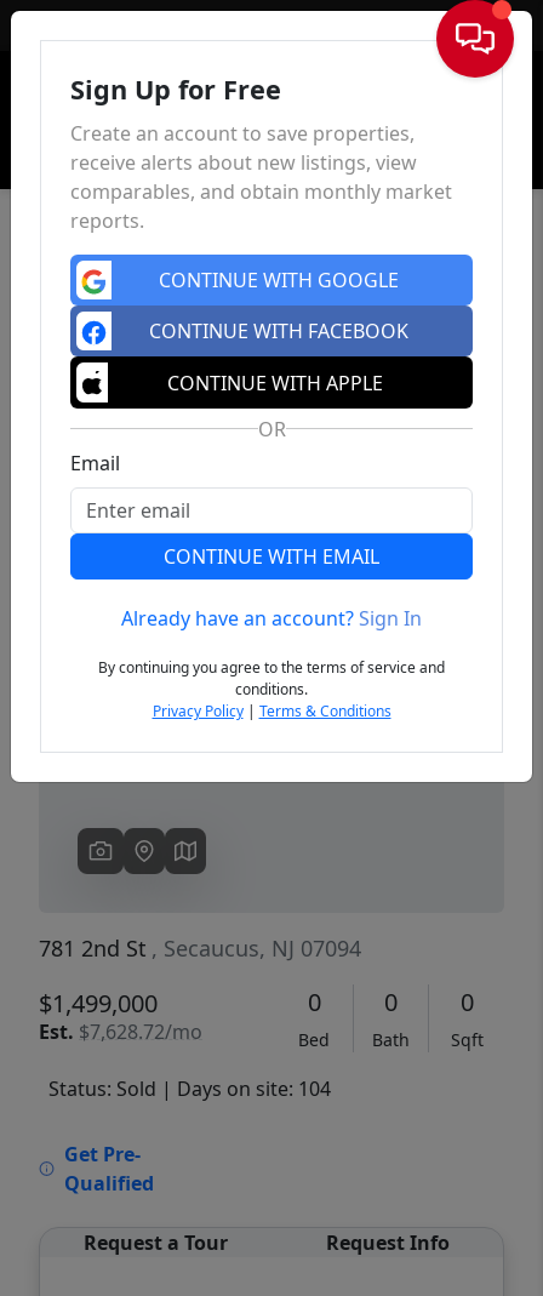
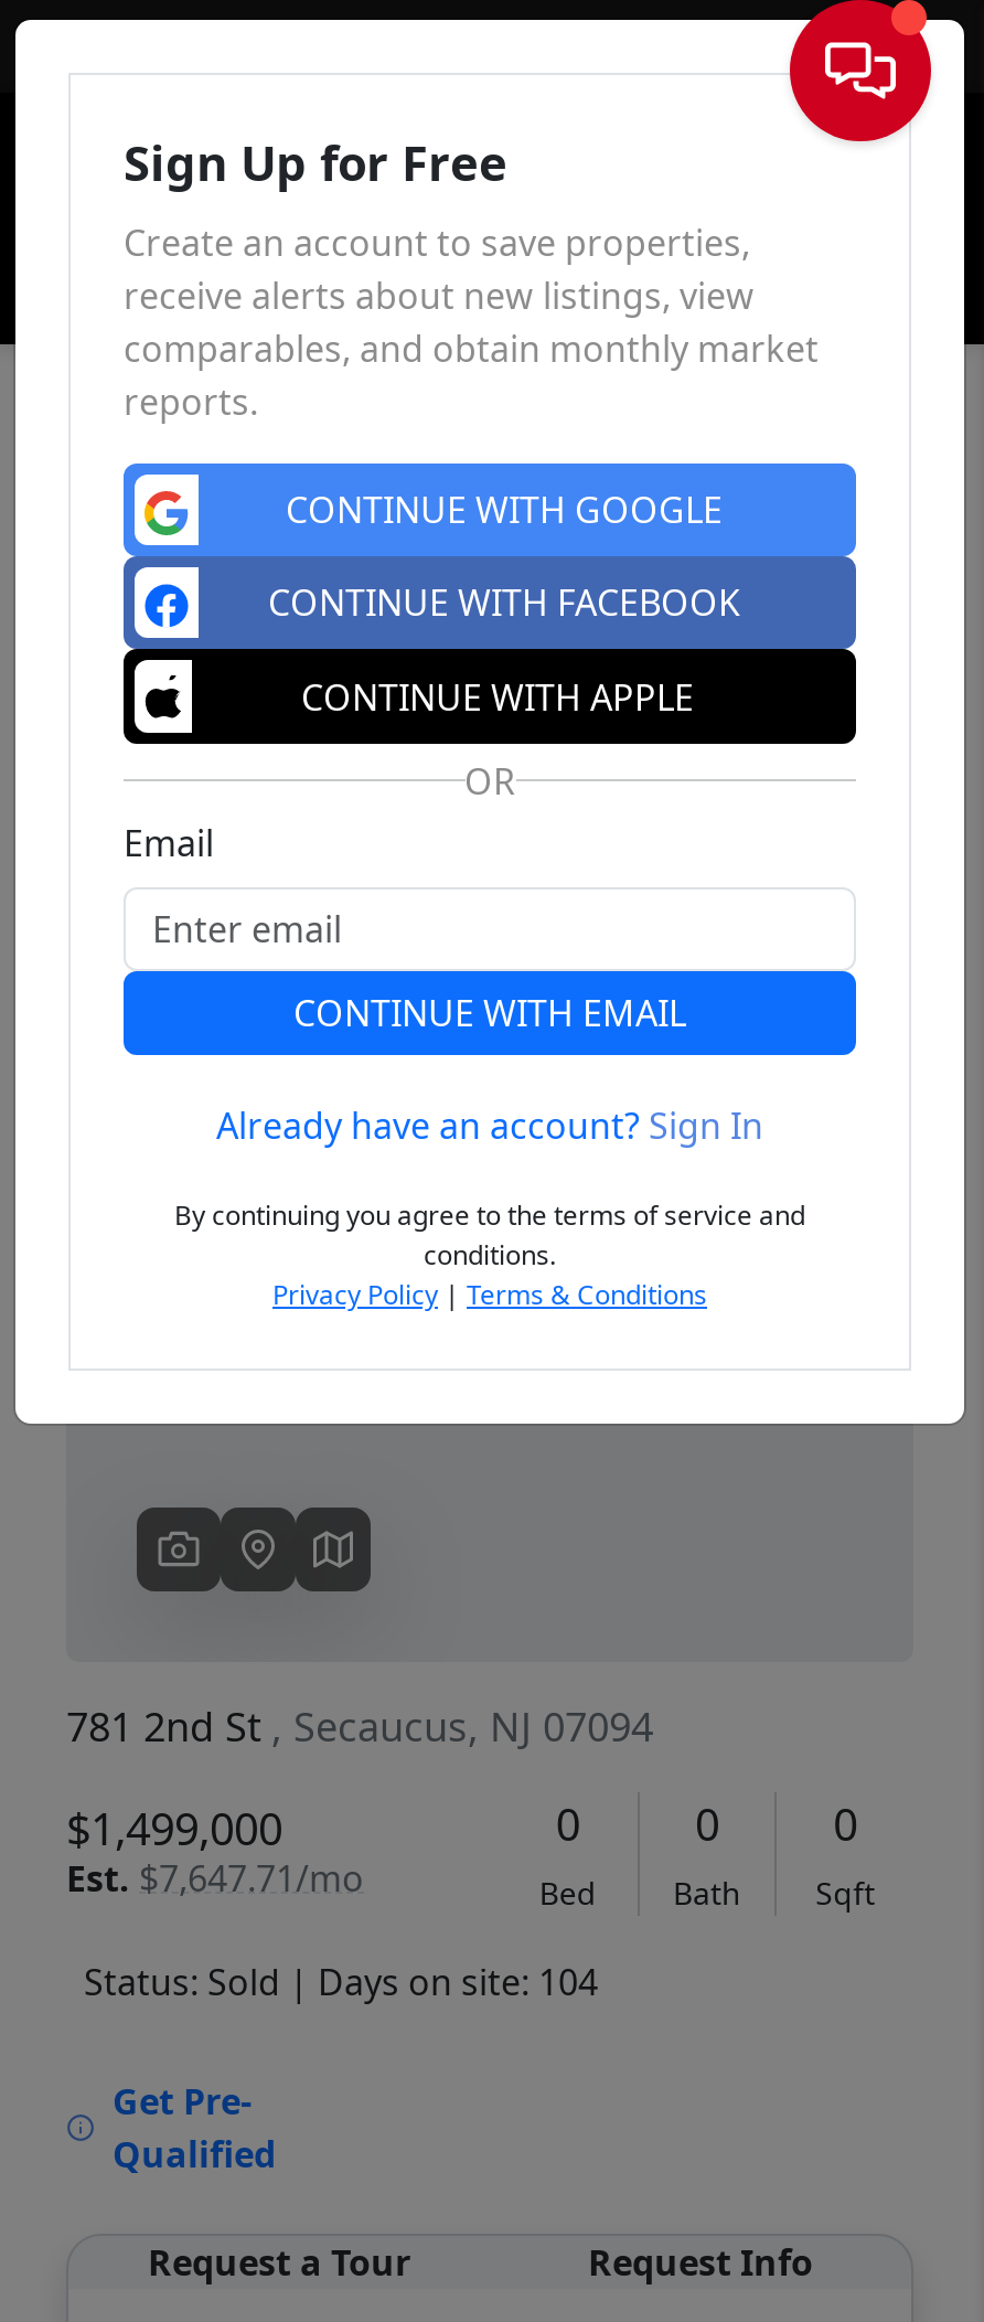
- Est. $7,628.72/mo
+ Est. $7,647.71/mo
